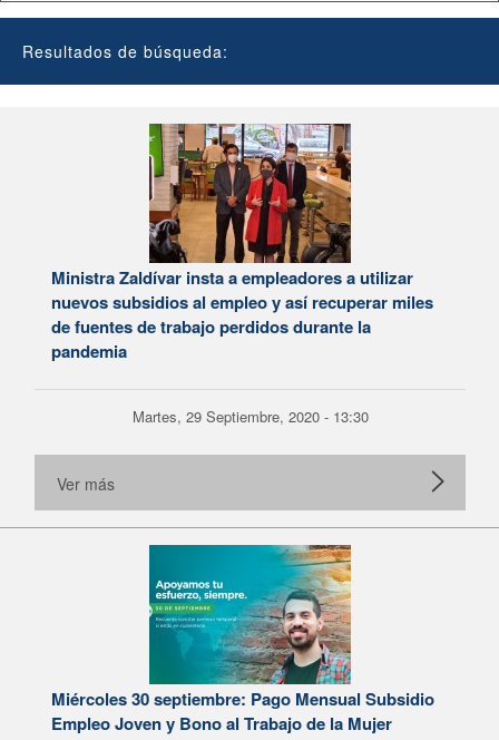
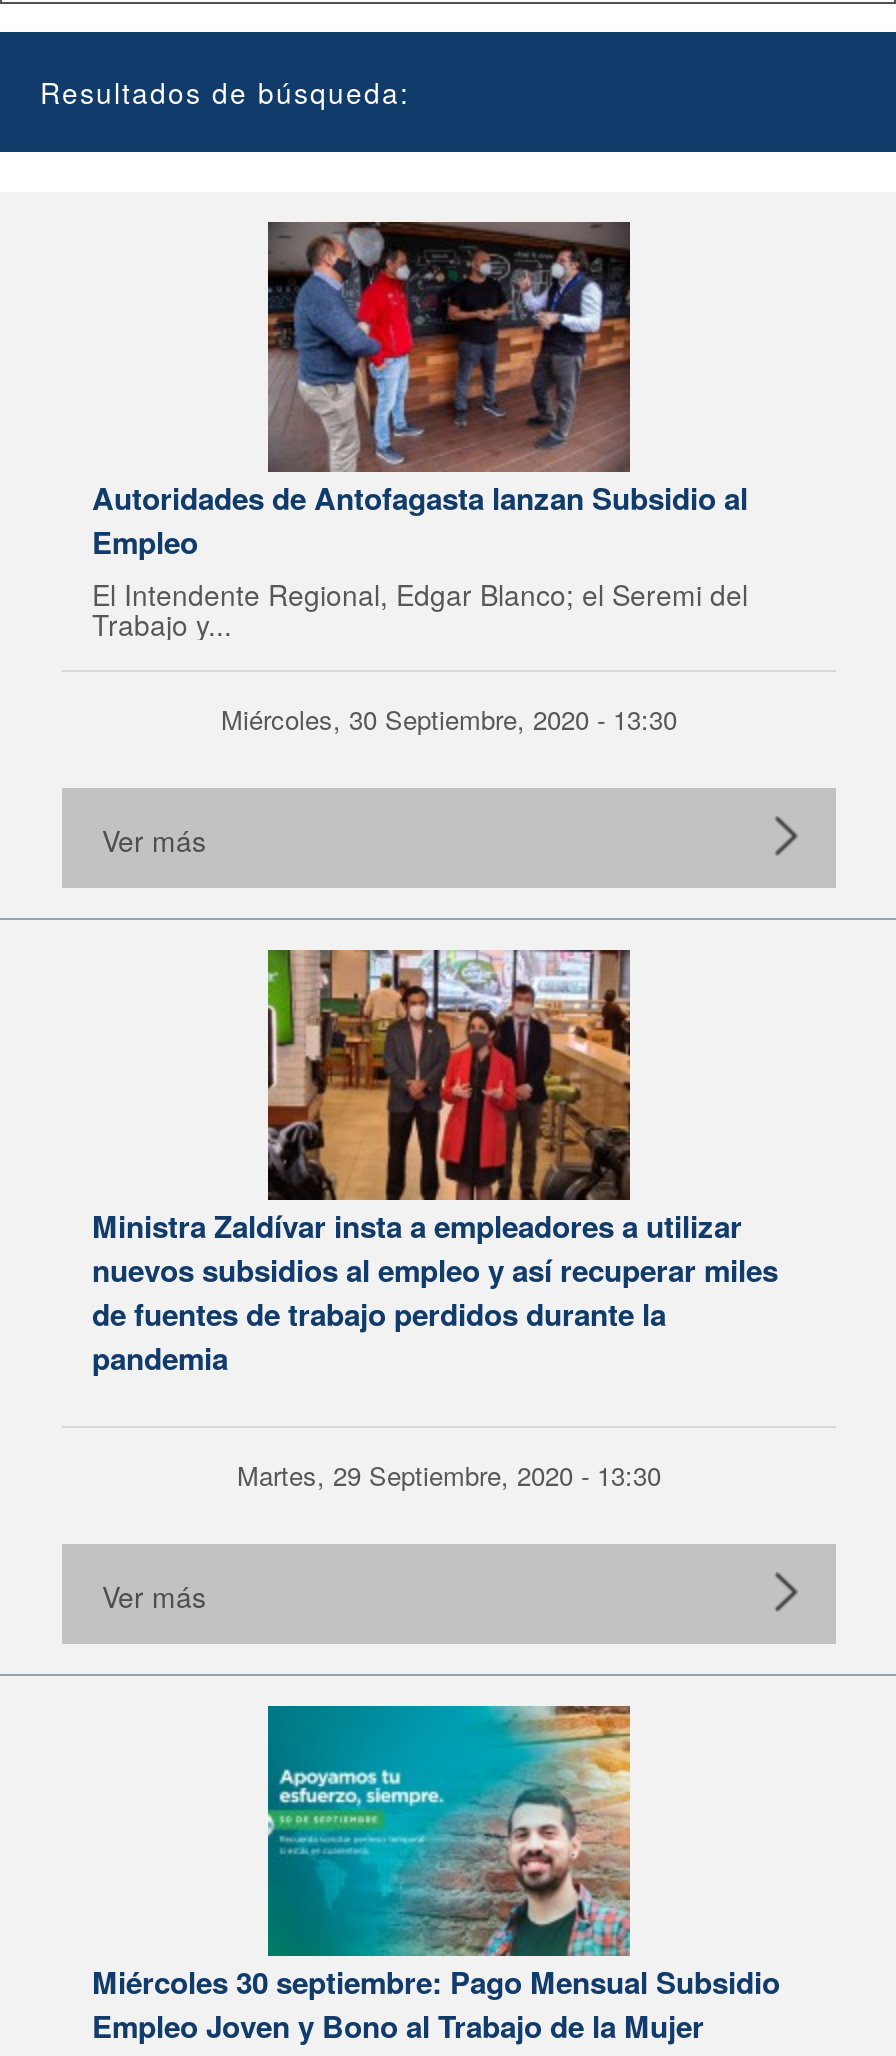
+ [image]
+ Autoridades de Antofagasta lanzan Subsidio al
+ Empleo
+ El Intendente Regional, Edgar Blanco; el Seremi del
+ Trabajo y...
+ Miércoles, 30 Septiembre, 2020 - 13:30
+ Ver más
